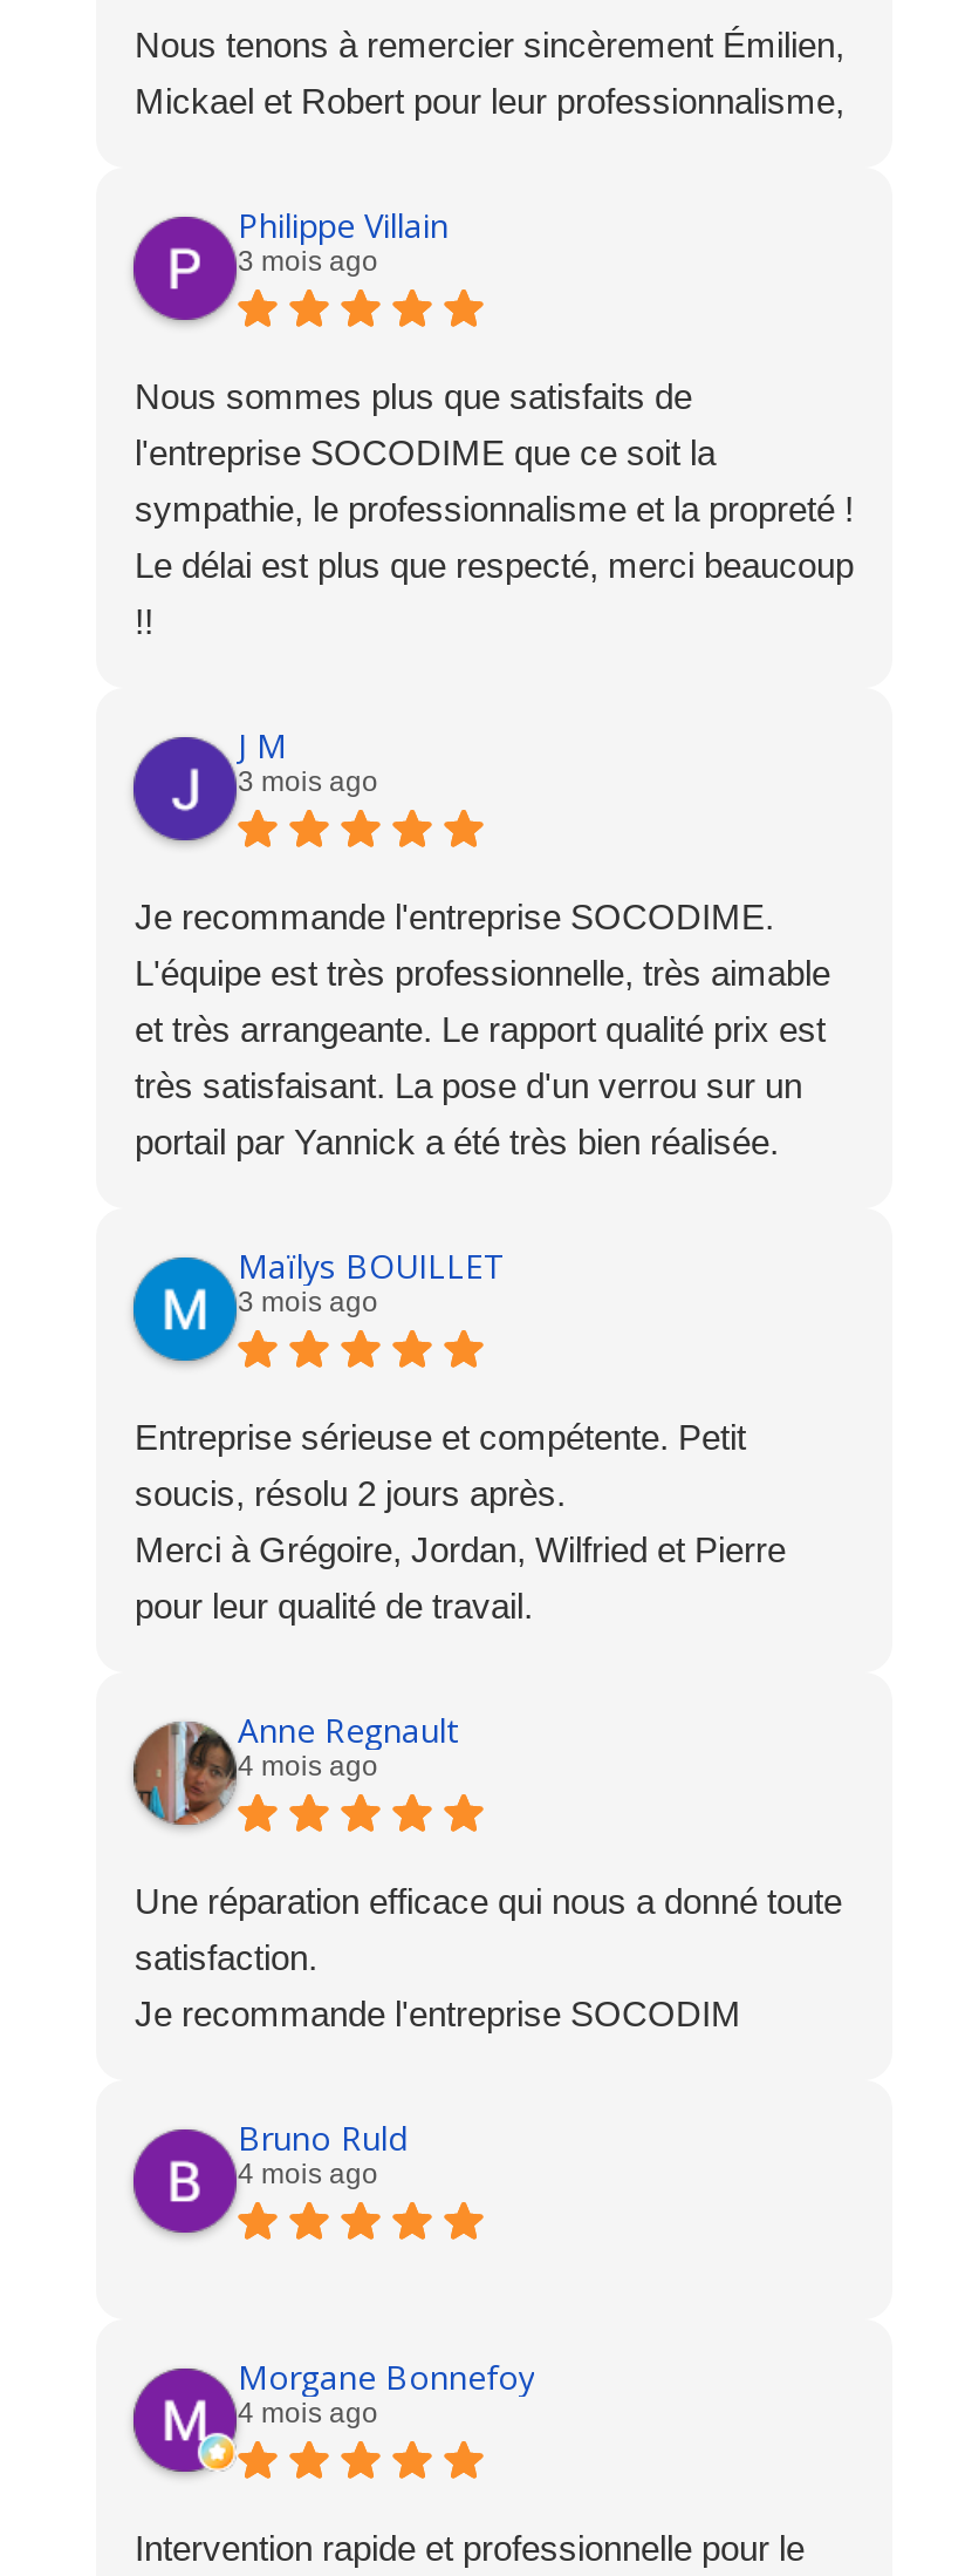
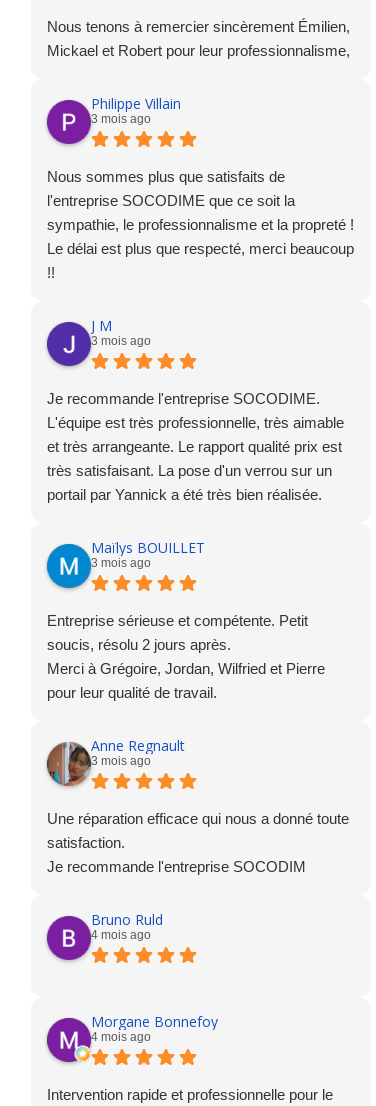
- 4 mois ago
+ 3 mois ago
